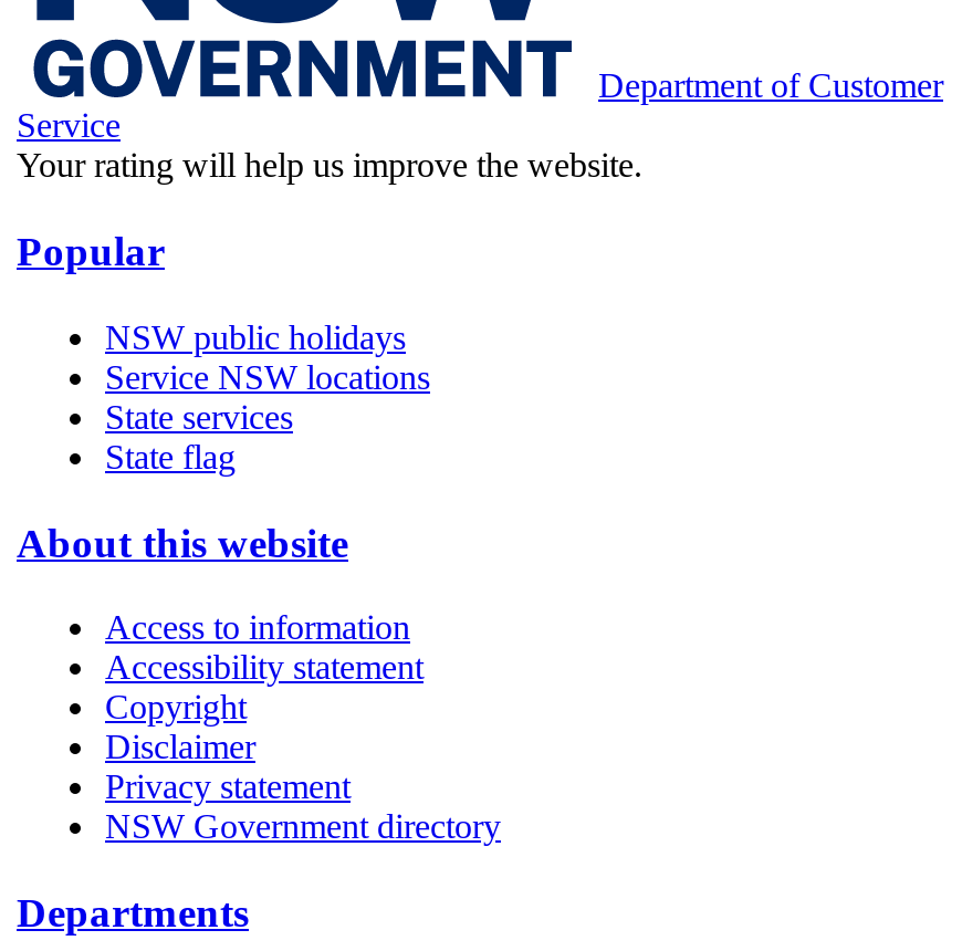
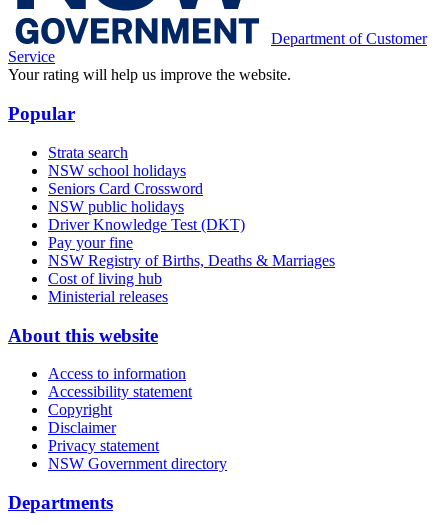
+ Strata search
+ NSW school holidays
+ Seniors Card Crossword

- Service NSW locations
- State services
- State flag
+ Driver Knowledge Test (DKT)
+ Pay your fine
+ NSW Registry of Births, Deaths & Marriages
+ Cost of living hub
+ Ministerial releases
